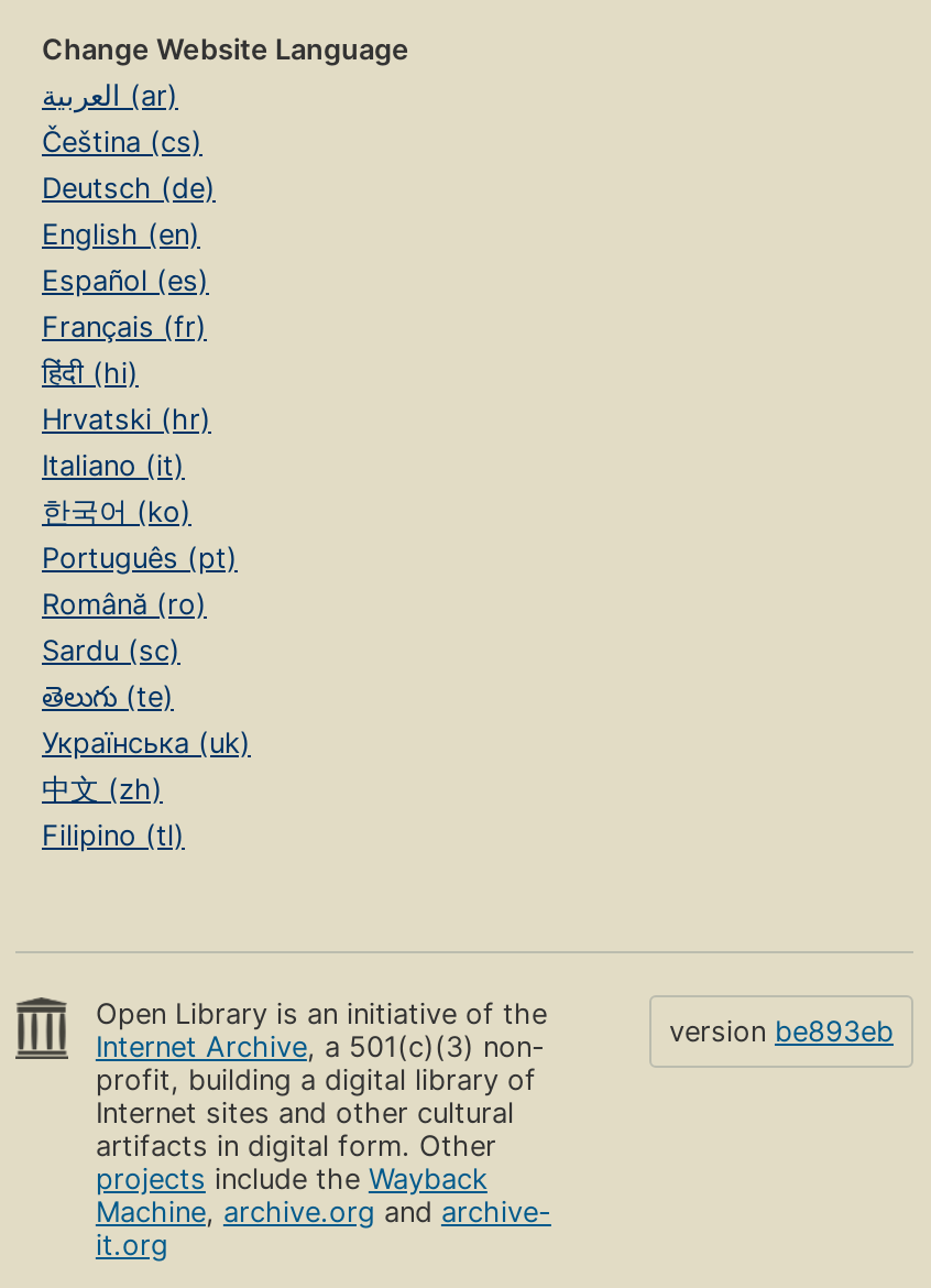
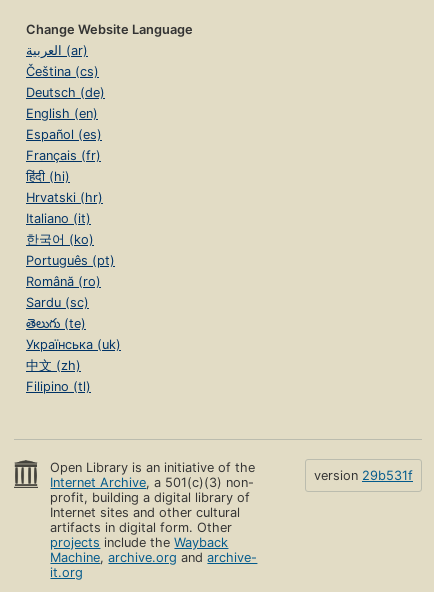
- version be893eb
+ version 29b531f
